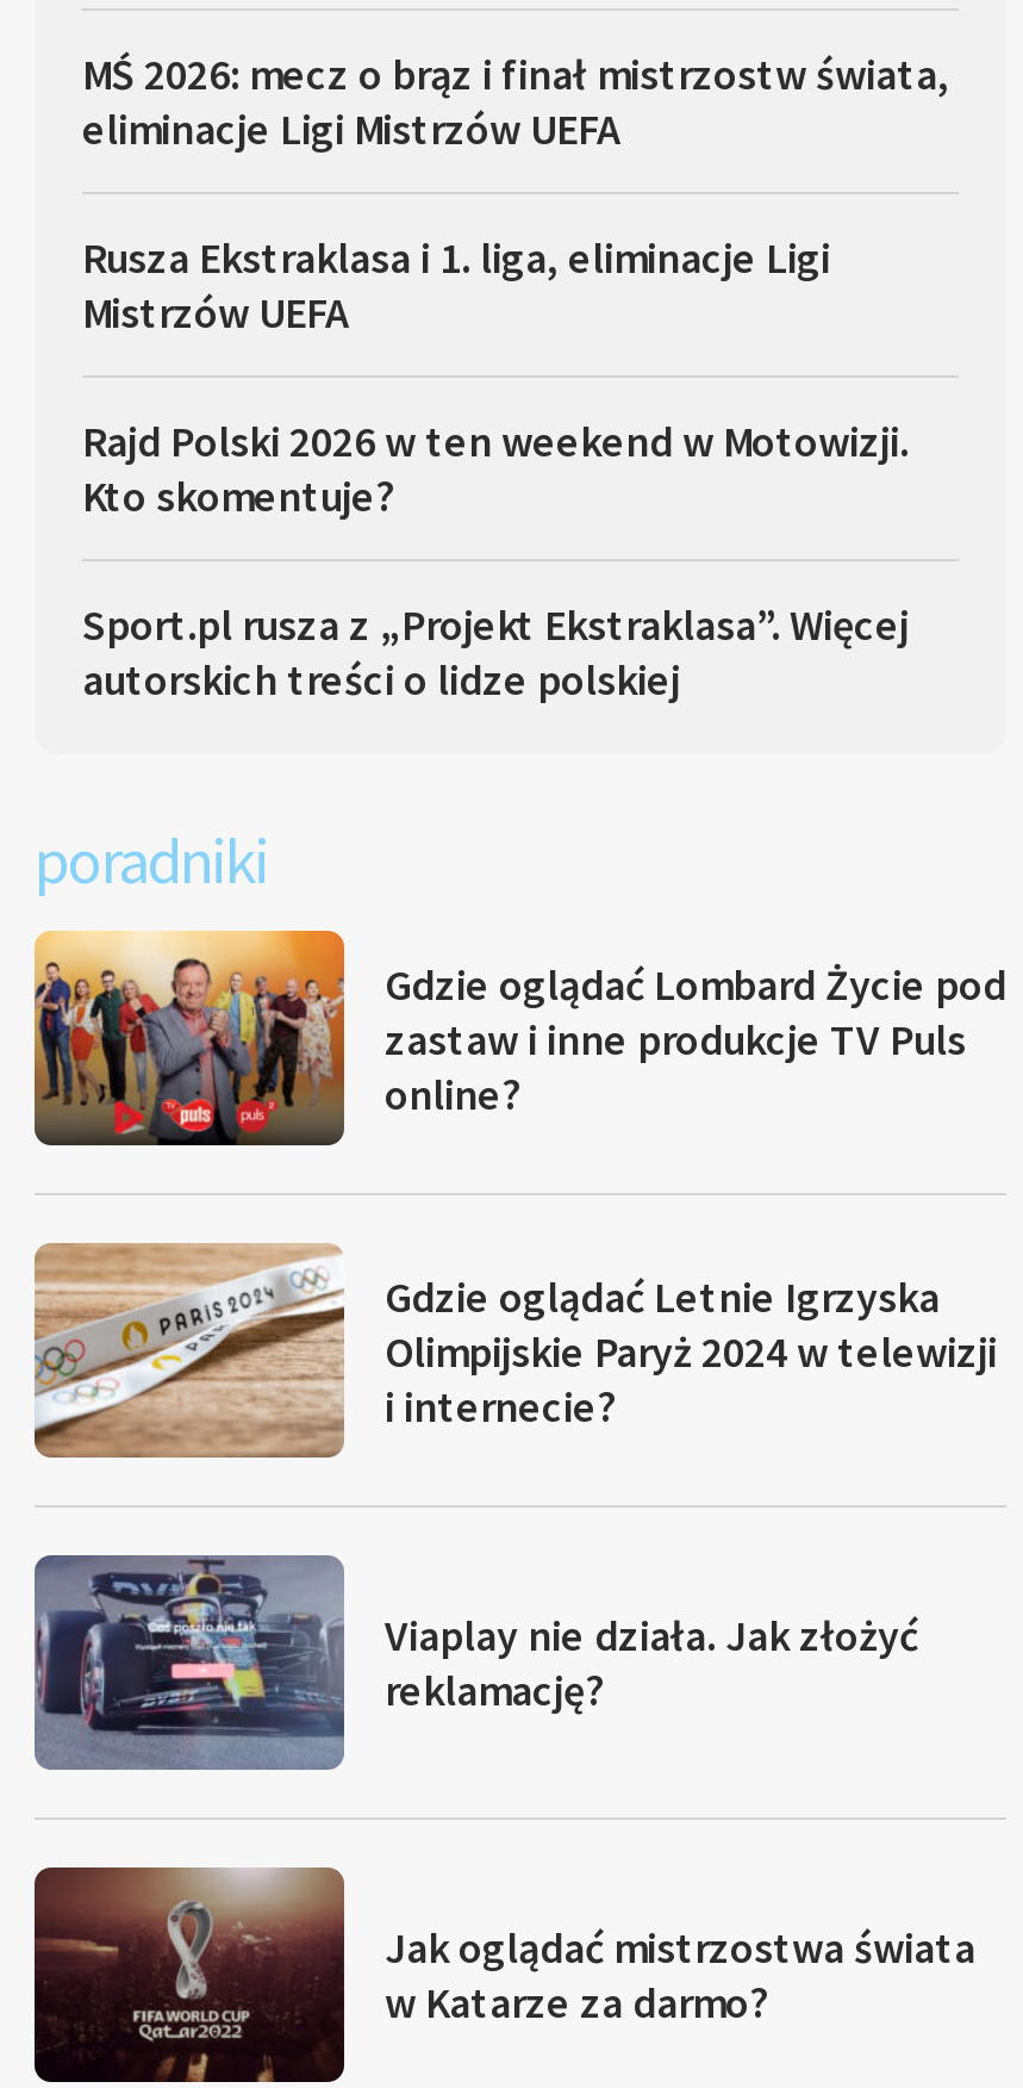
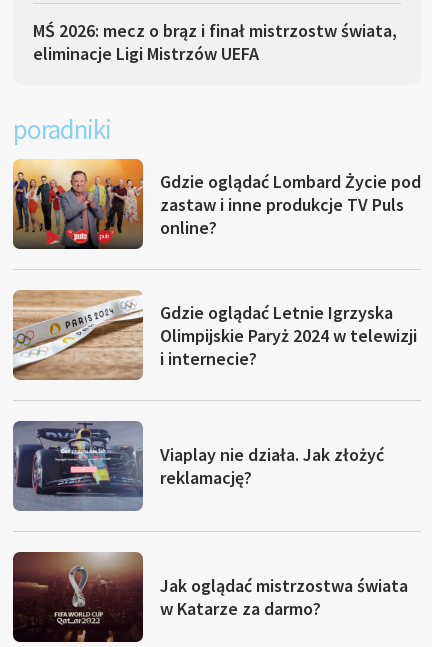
- Rusza Ekstraklasa i 1. liga, eliminacje Ligi
- Mistrzów UEFA
- Rajd Polski 2026 w ten weekend w Motowizji.
- Kto skomentuje?
- Sport.pl rusza z „Projekt Ekstraklasa”. Więcej
- autorskich treści o lidze polskiej
